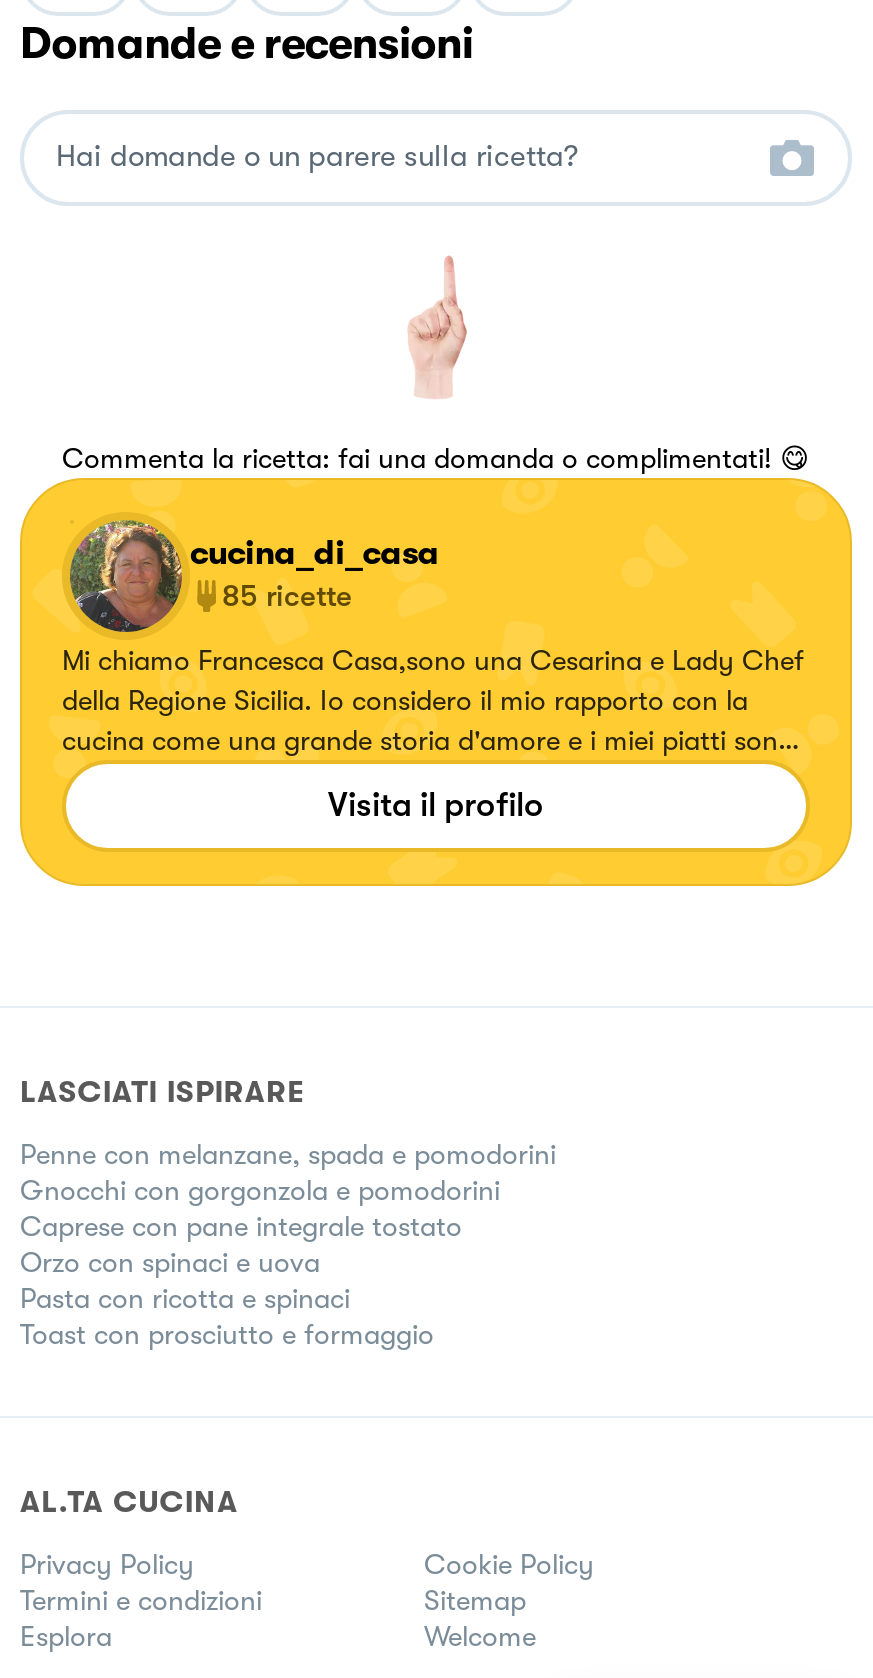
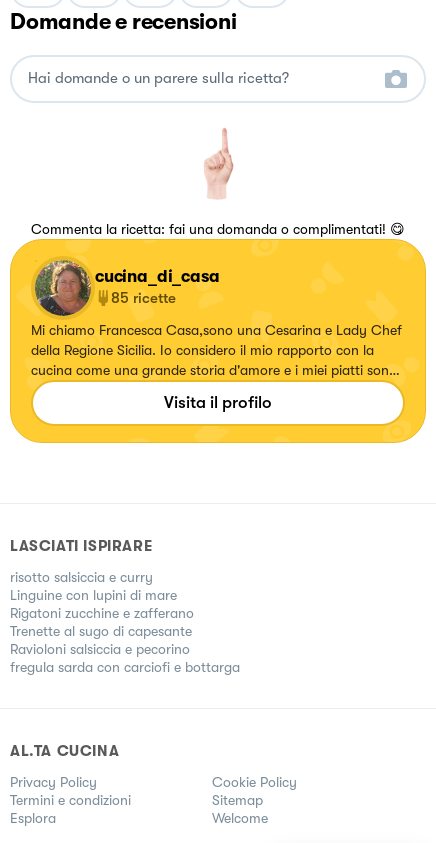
- Penne con melanzane, spada e pomodorini
- Gnocchi con gorgonzola e pomodorini
- Caprese con pane integrale tostato
- Orzo con spinaci e uova
- Pasta con ricotta e spinaci
- Toast con prosciutto e formaggio
+ risotto salsiccia e curry
+ Linguine con lupini di mare
+ Rigatoni zucchine e zafferano
+ Trenette al sugo di capesante
+ Ravioloni salsiccia e pecorino
+ fregula sarda con carciofi e bottarga
